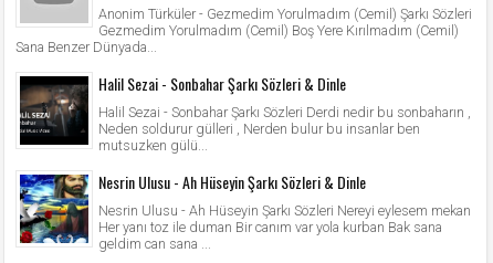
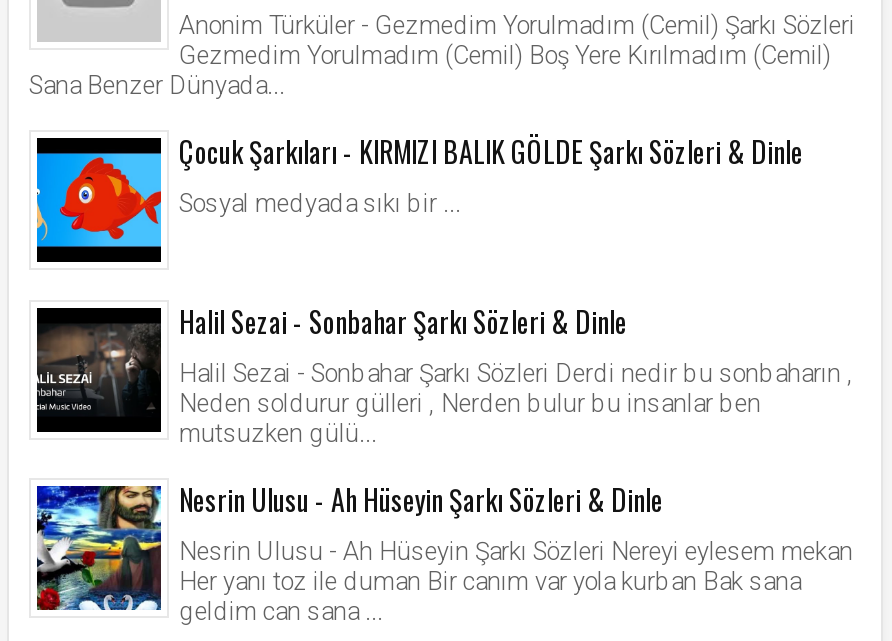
+ [image]
+ Çocuk Şarkıları - KIRMIZI BALIK GÖLDE Şarkı Sözleri & Dinle
+ Sosyal medyada sıkı bir ...
